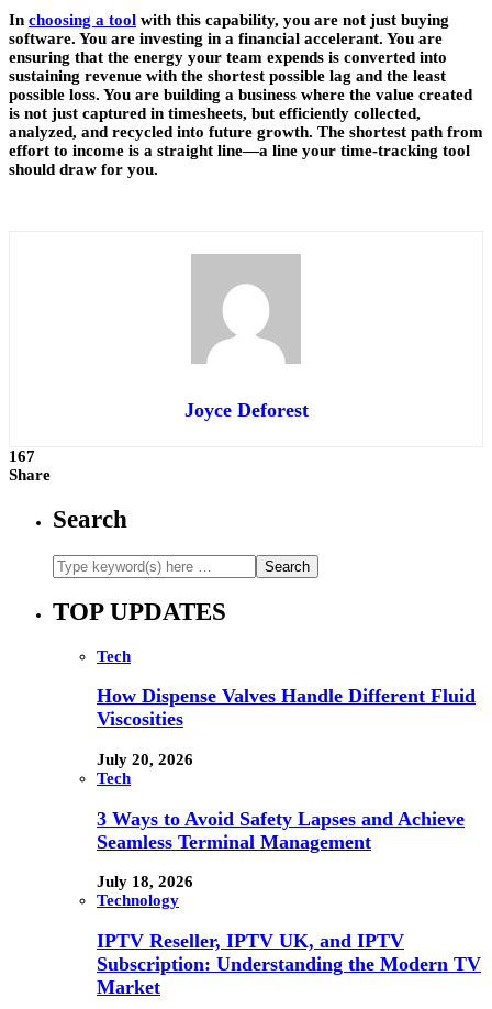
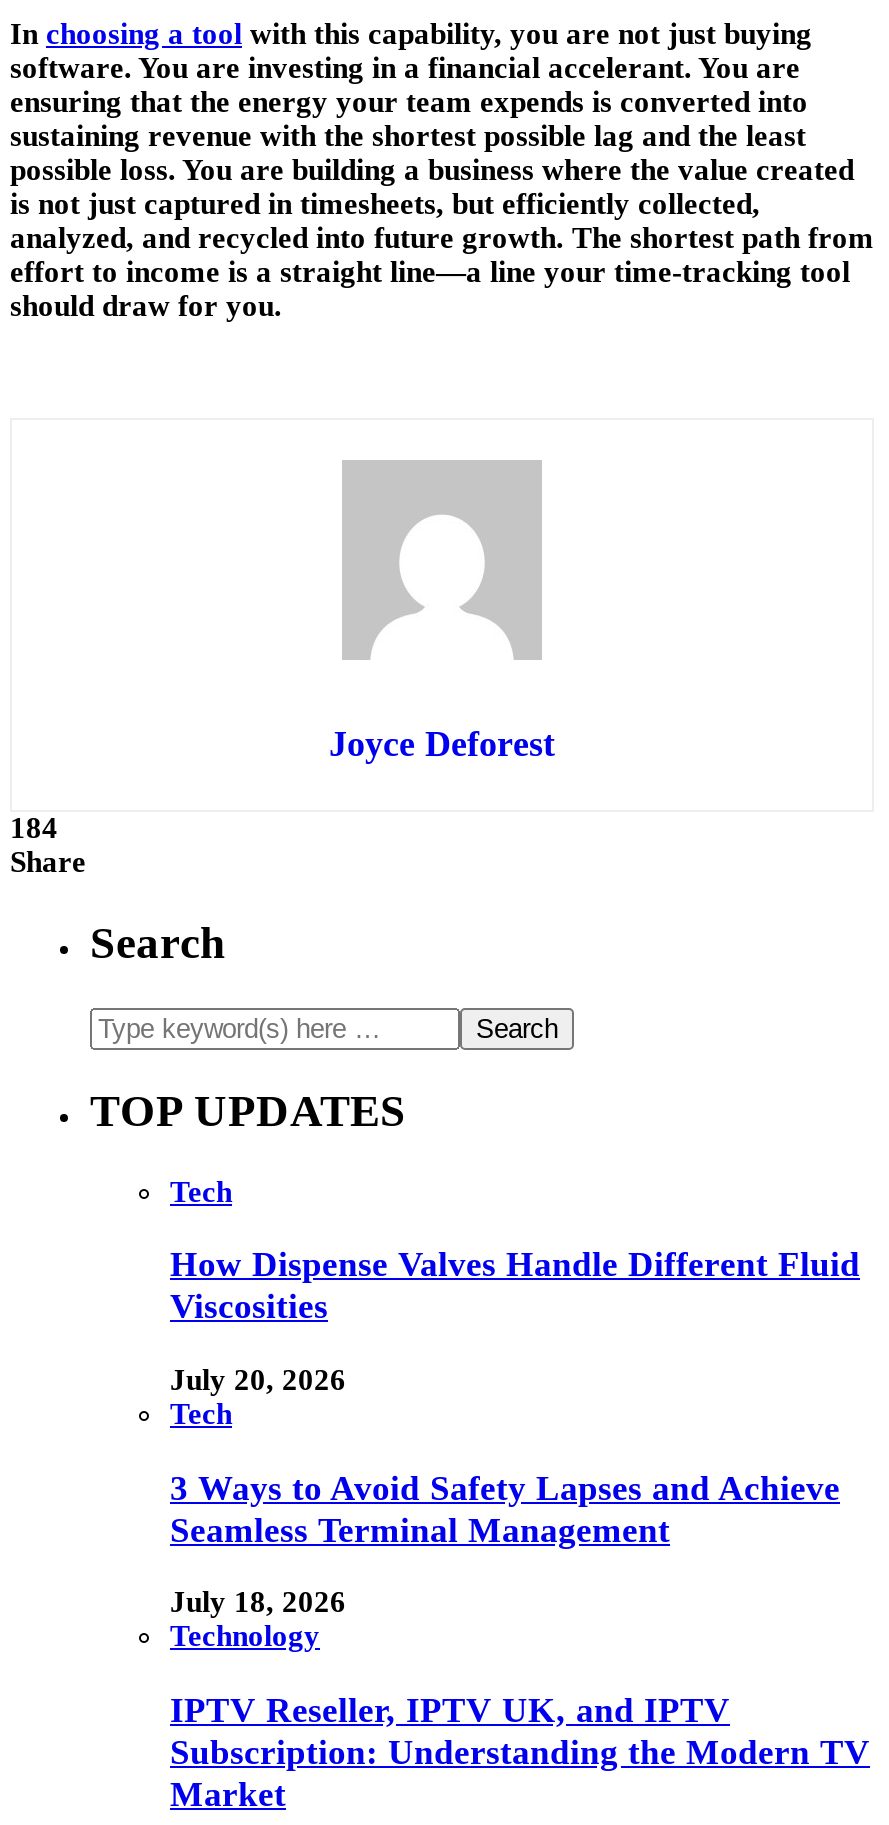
- 167
+ 184
